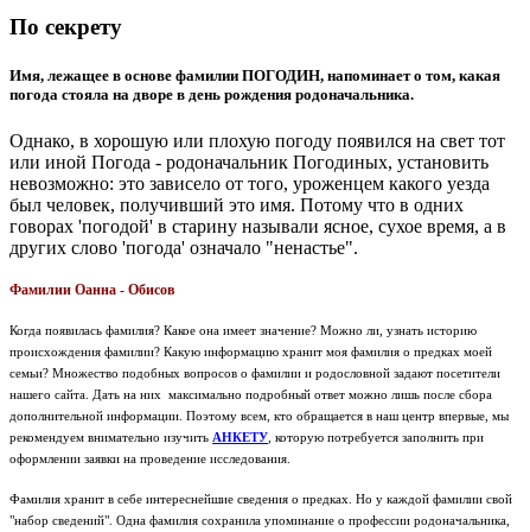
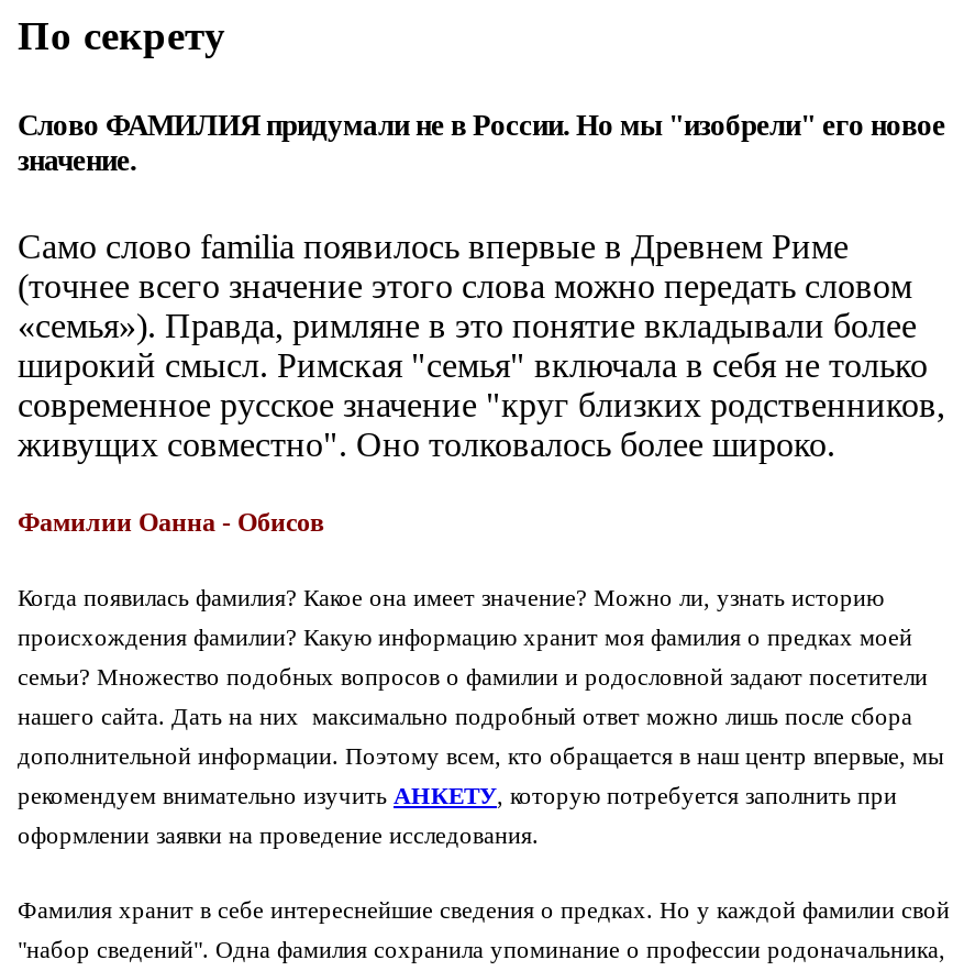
- Имя, лежащее в основе фамилии ПОГОДИН, напоминает о том, какая
- погода стояла на дворе в день рождения родоначальника.
+ Слово ФАМИЛИЯ придумали не в России. Но мы "изобрели" его новое
+ значение.

- Однако, в хорошую или плохую погоду появился на свет тот
- или иной Погода - родоначальник Погодиных, установить
- невозможно: это зависело от того, уроженцем какого уезда
- был человек, получивший это имя. Потому что в одних
- говорах 'погодой' в старину называли ясное, сухое время, а в
- других слово 'погода' означало "ненастье".
+ Само слово familia появилось впервые в Древнем Риме
+ (точнее всего значение этого слова можно передать словом
+ «семья»). Правда, римляне в это понятие вкладывали более
+ широкий смысл. Римская "семья" включала в себя не только
+ современное русское значение "круг близких родственников,
+ живущих совместно". Оно толковалось более широко.
